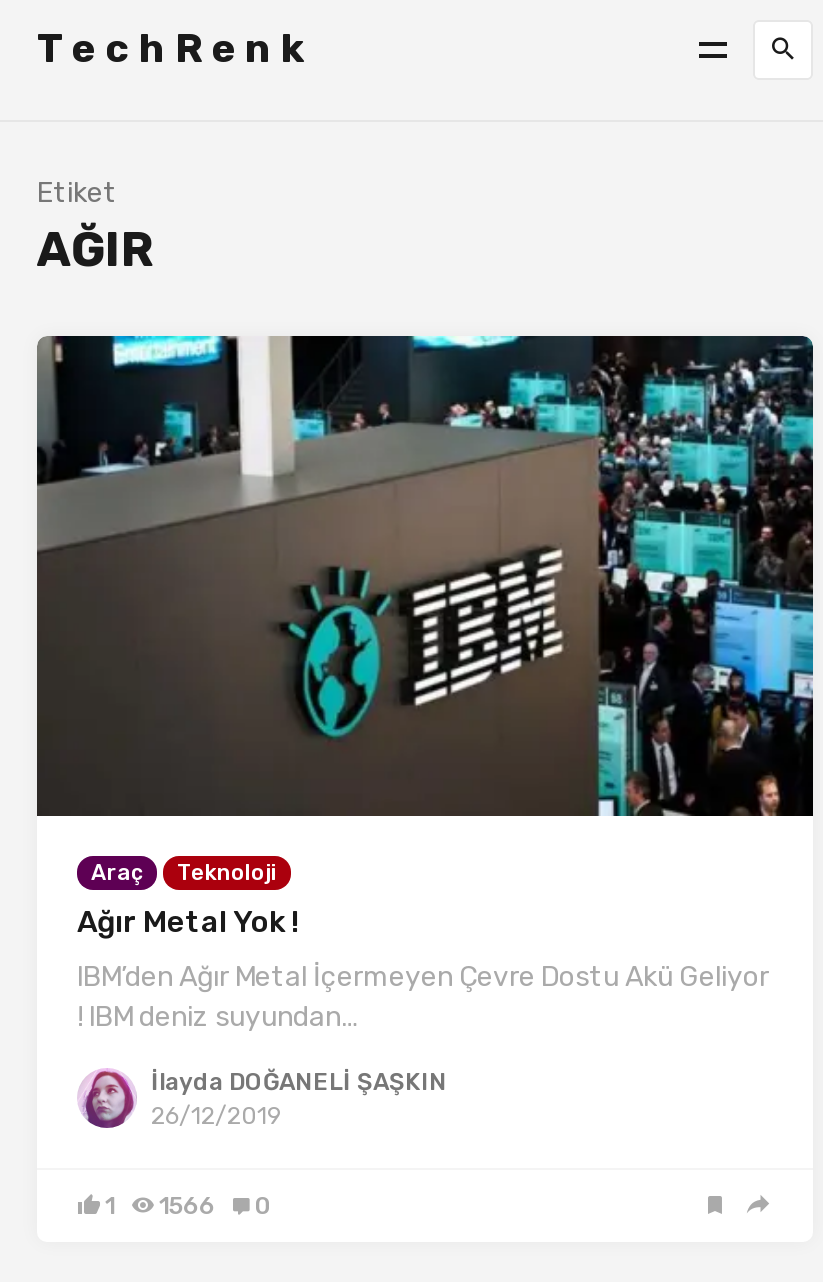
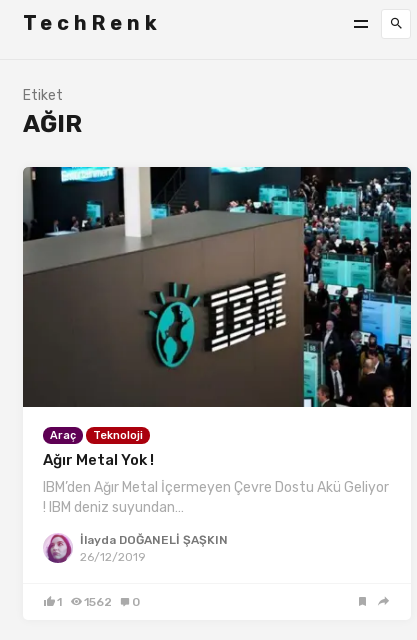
- 1 1566 0
+ 1 1562 0
